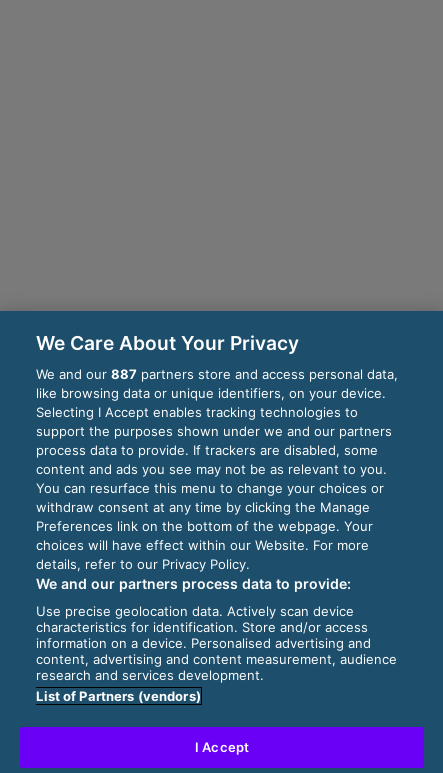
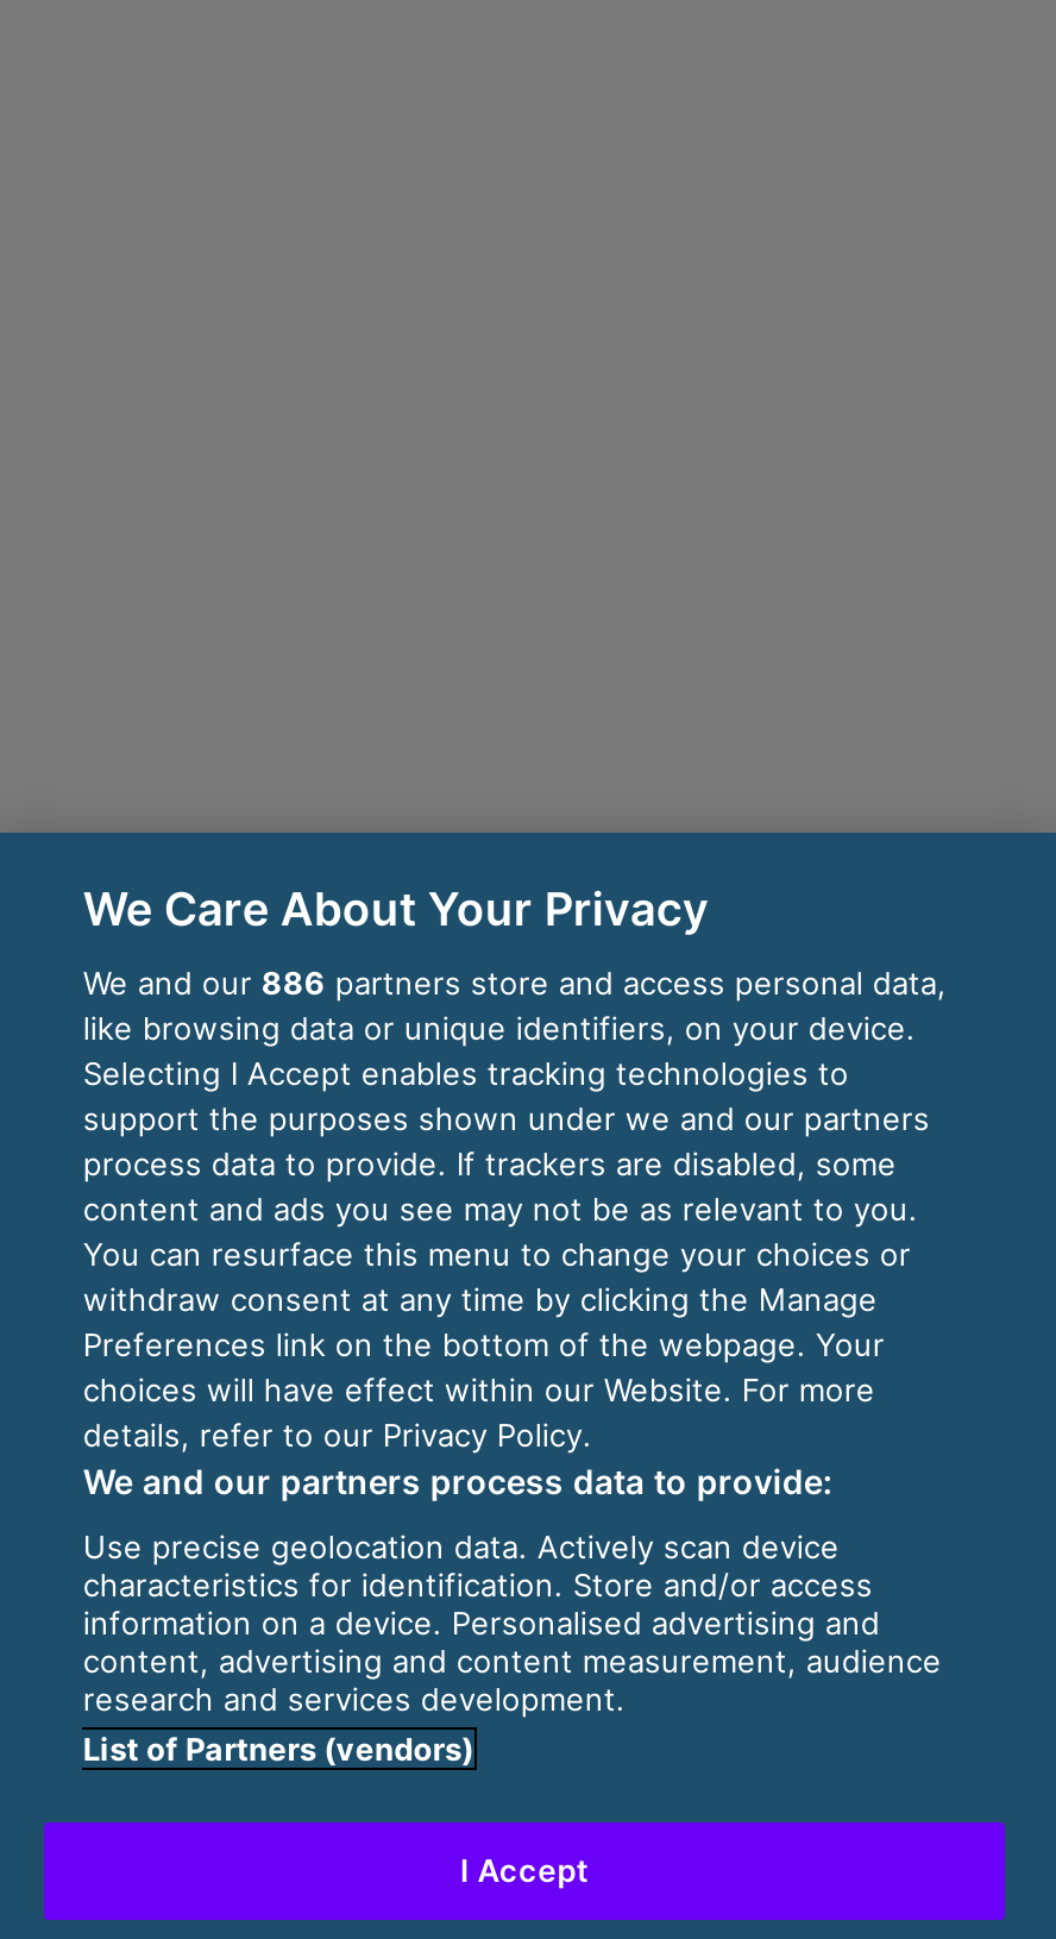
- We and our 887 partners store and access personal data,
+ We and our 886 partners store and access personal data,
